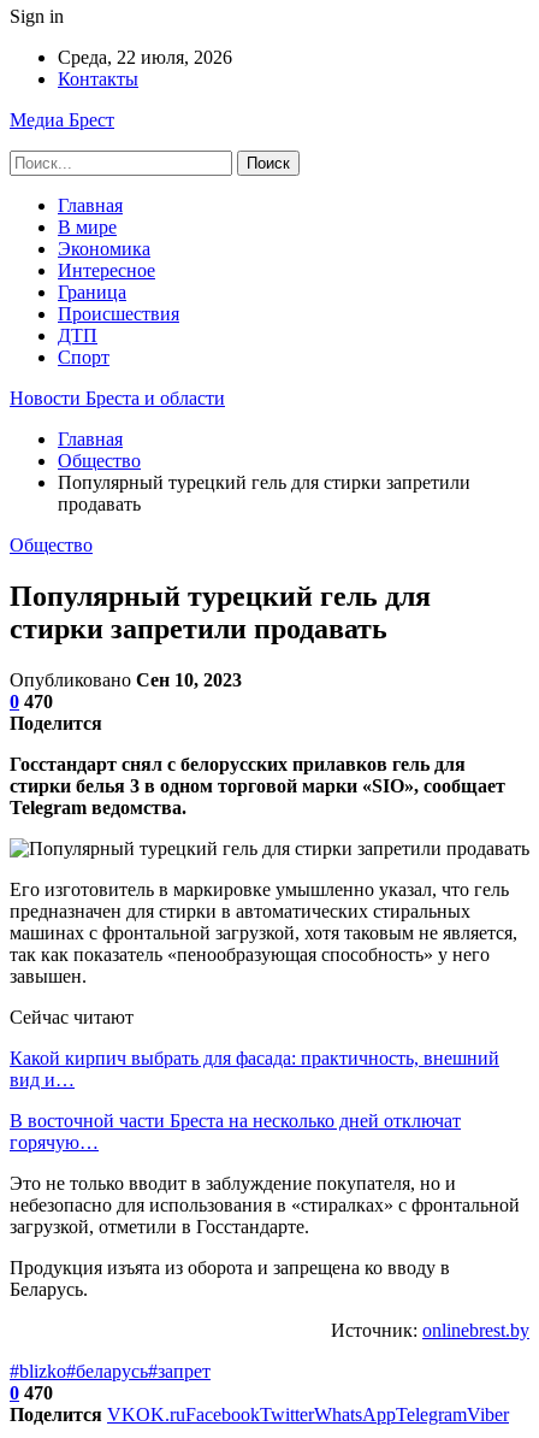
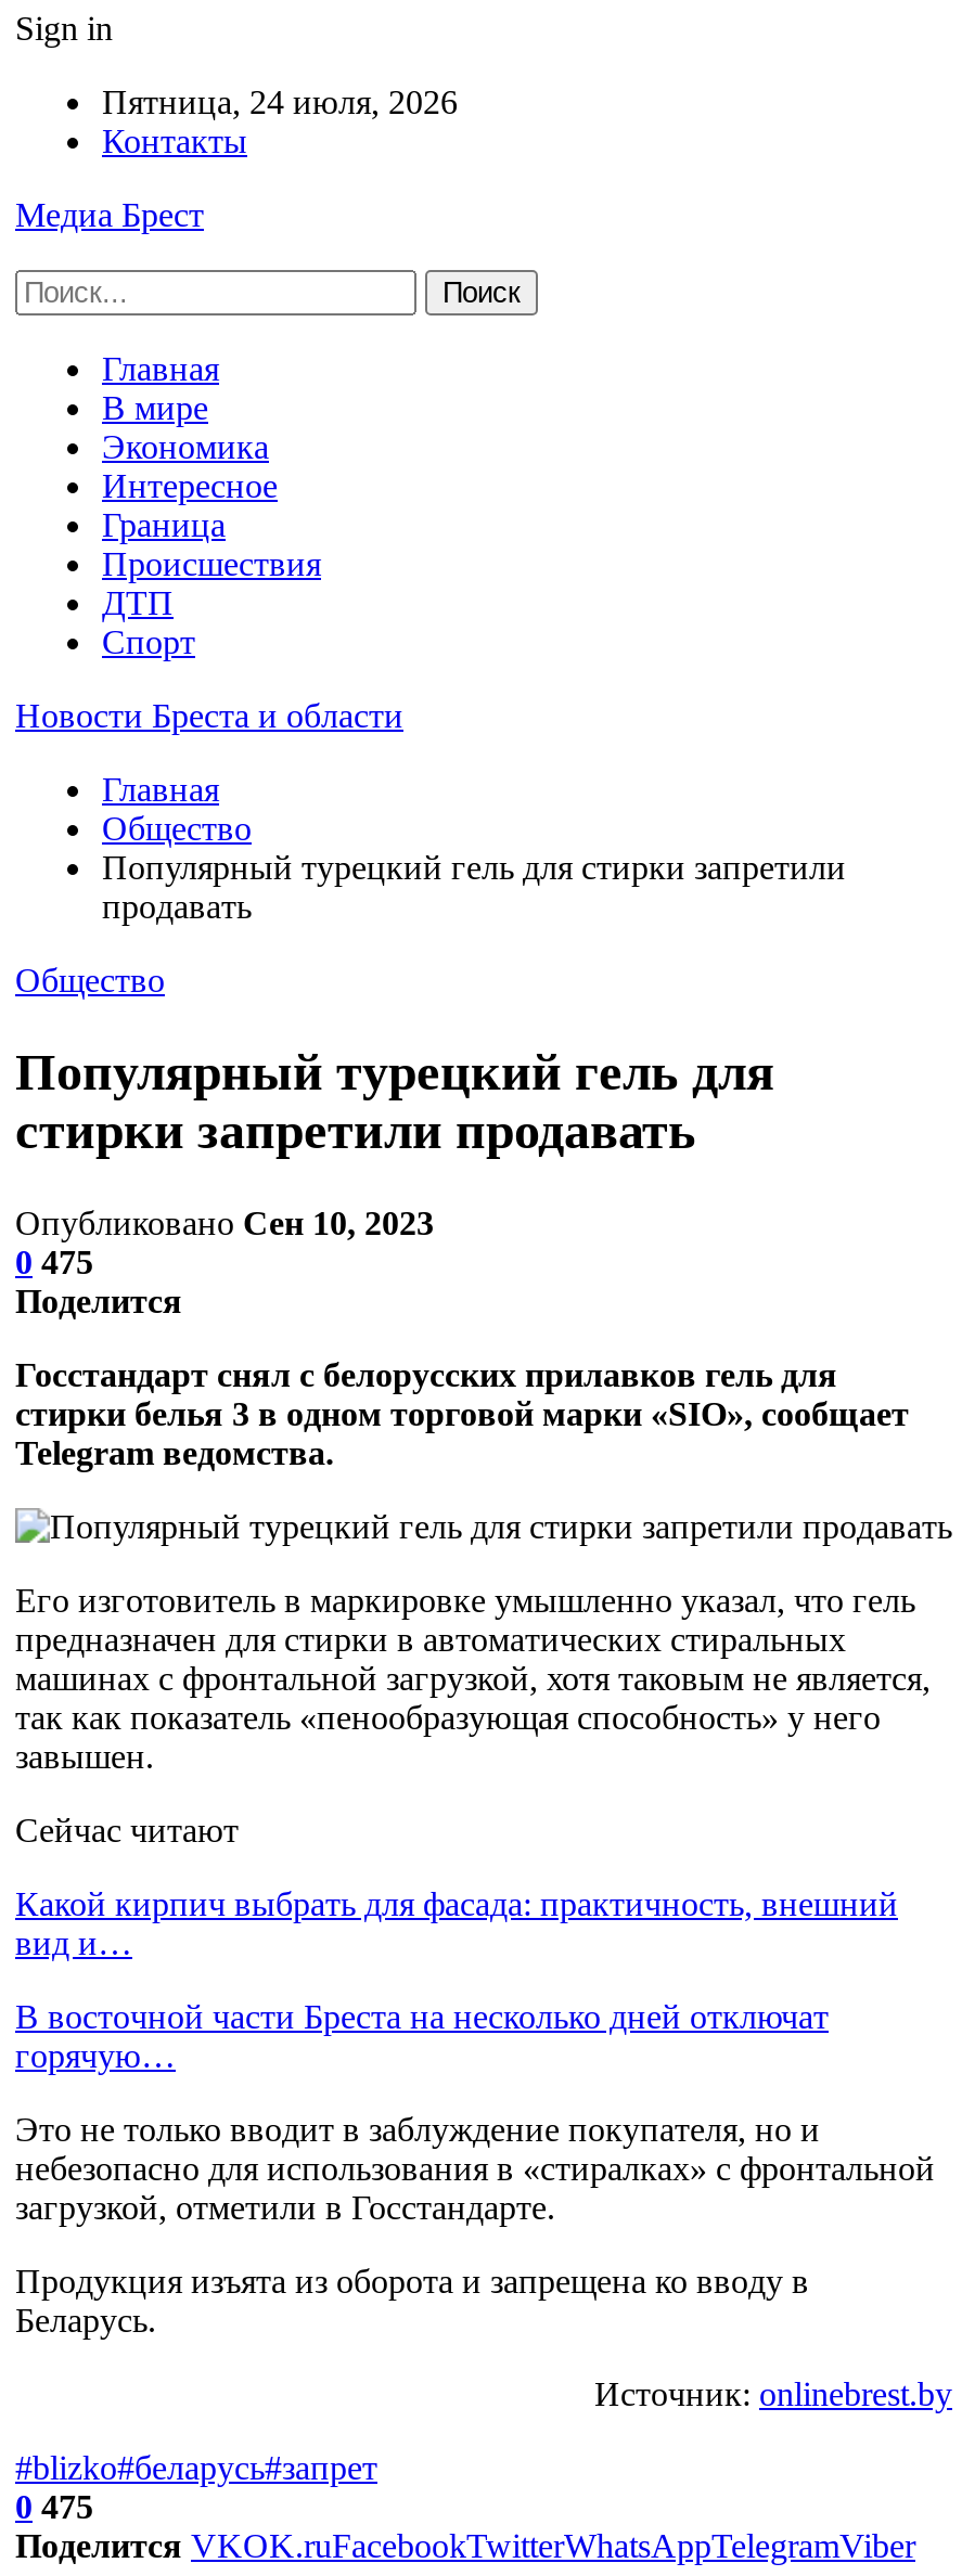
- Среда, 22 июля, 2026
+ Пятница, 24 июля, 2026

- 0 470
+ 0 475

- 0 470
+ 0 475
